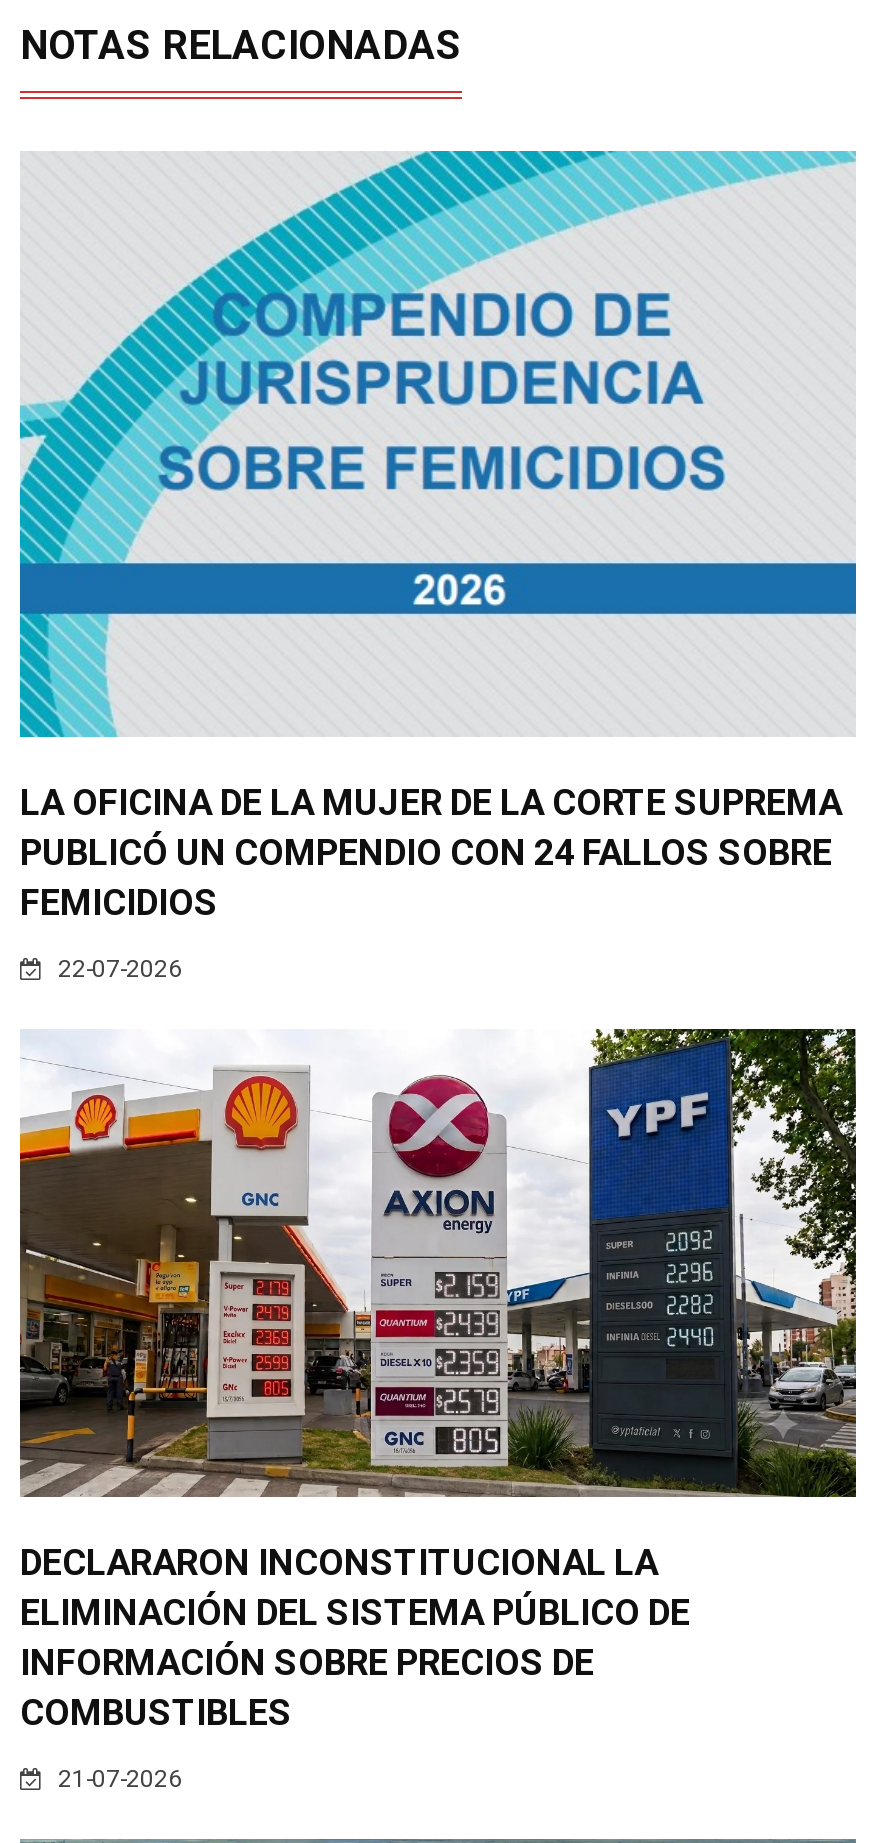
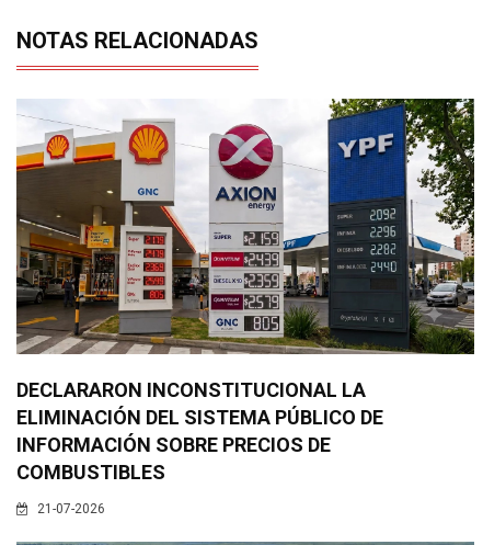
- [image]
- LA OFICINA DE LA MUJER DE LA CORTE SUPREMA
- PUBLICÓ UN COMPENDIO CON 24 FALLOS SOBRE
- FEMICIDIOS
- 22-07-2026
